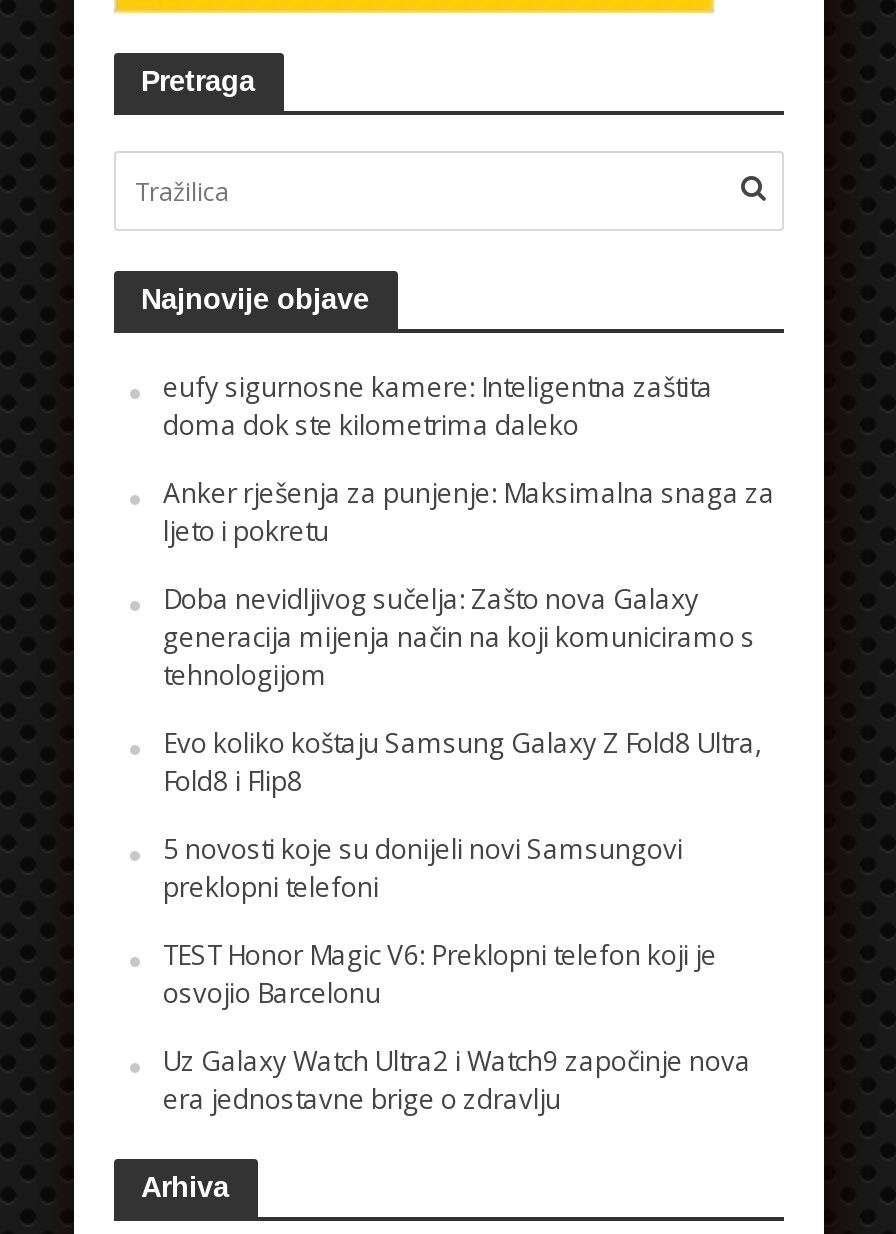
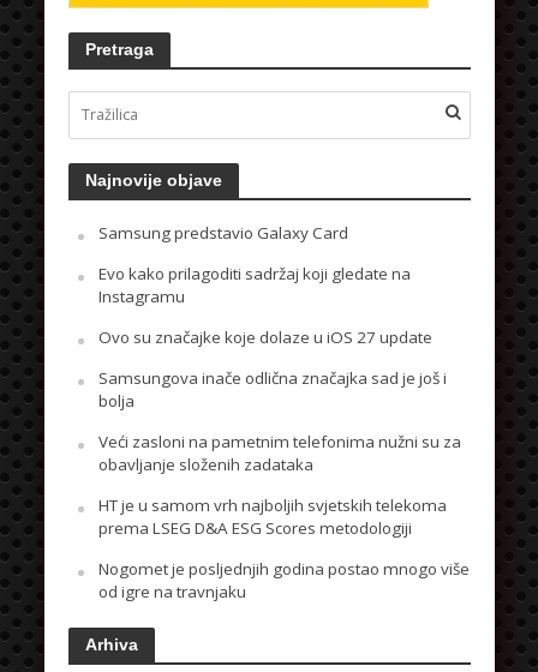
- eufy sigurnosne kamere: Inteligentna zaštita
- doma dok ste kilometrima daleko
+ Samsung predstavio Galaxy Card

- Anker rješenja za punjenje: Maksimalna snaga za
- ljeto i pokretu
+ Evo kako prilagoditi sadržaj koji gledate na
+ Instagramu

- Doba nevidljivog sučelja: Zašto nova Galaxy
- generacija mijenja način na koji komuniciramo s
- tehnologijom
+ Ovo su značajke koje dolaze u iOS 27 update

- Evo koliko koštaju Samsung Galaxy Z Fold8 Ultra,
- Fold8 i Flip8
+ Samsungova inače odlična značajka sad je još i
+ bolja

- 5 novosti koje su donijeli novi Samsungovi
- preklopni telefoni
+ Veći zasloni na pametnim telefonima nužni su za
+ obavljanje složenih zadataka

- TEST Honor Magic V6: Preklopni telefon koji je
- osvojio Barcelonu
+ HT je u samom vrh najboljih svjetskih telekoma
+ prema LSEG D&A ESG Scores metodologiji

- Uz Galaxy Watch Ultra2 i Watch9 započinje nova
- era jednostavne brige o zdravlju
+ Nogomet je posljednjih godina postao mnogo više
+ od igre na travnjaku
